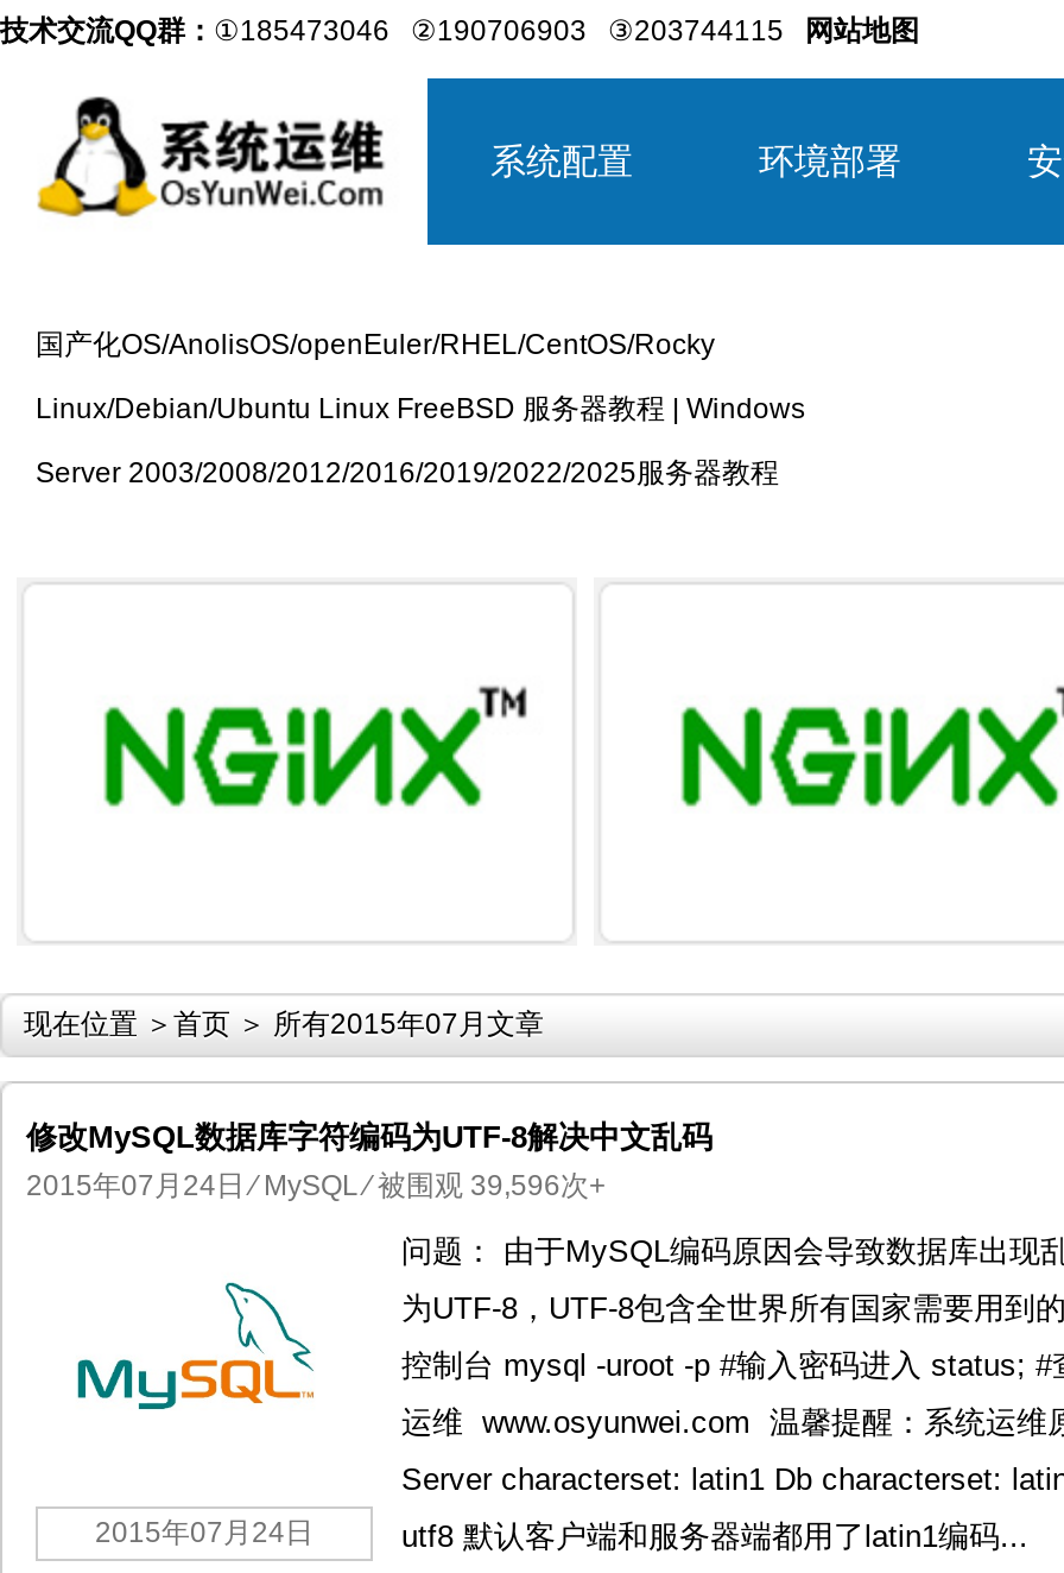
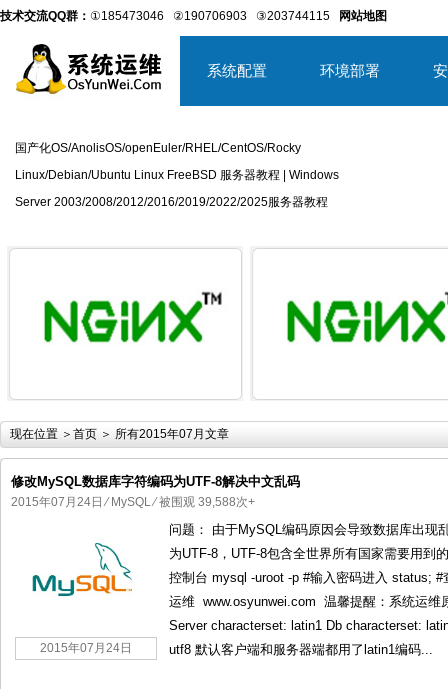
- 2015年07月24日 ⁄ MySQL⁄ 被围观 39,596次+
+ 2015年07月24日 ⁄ MySQL⁄ 被围观 39,588次+
